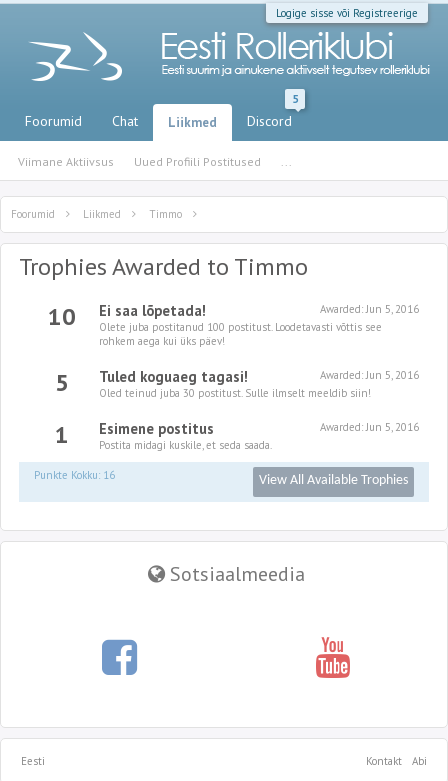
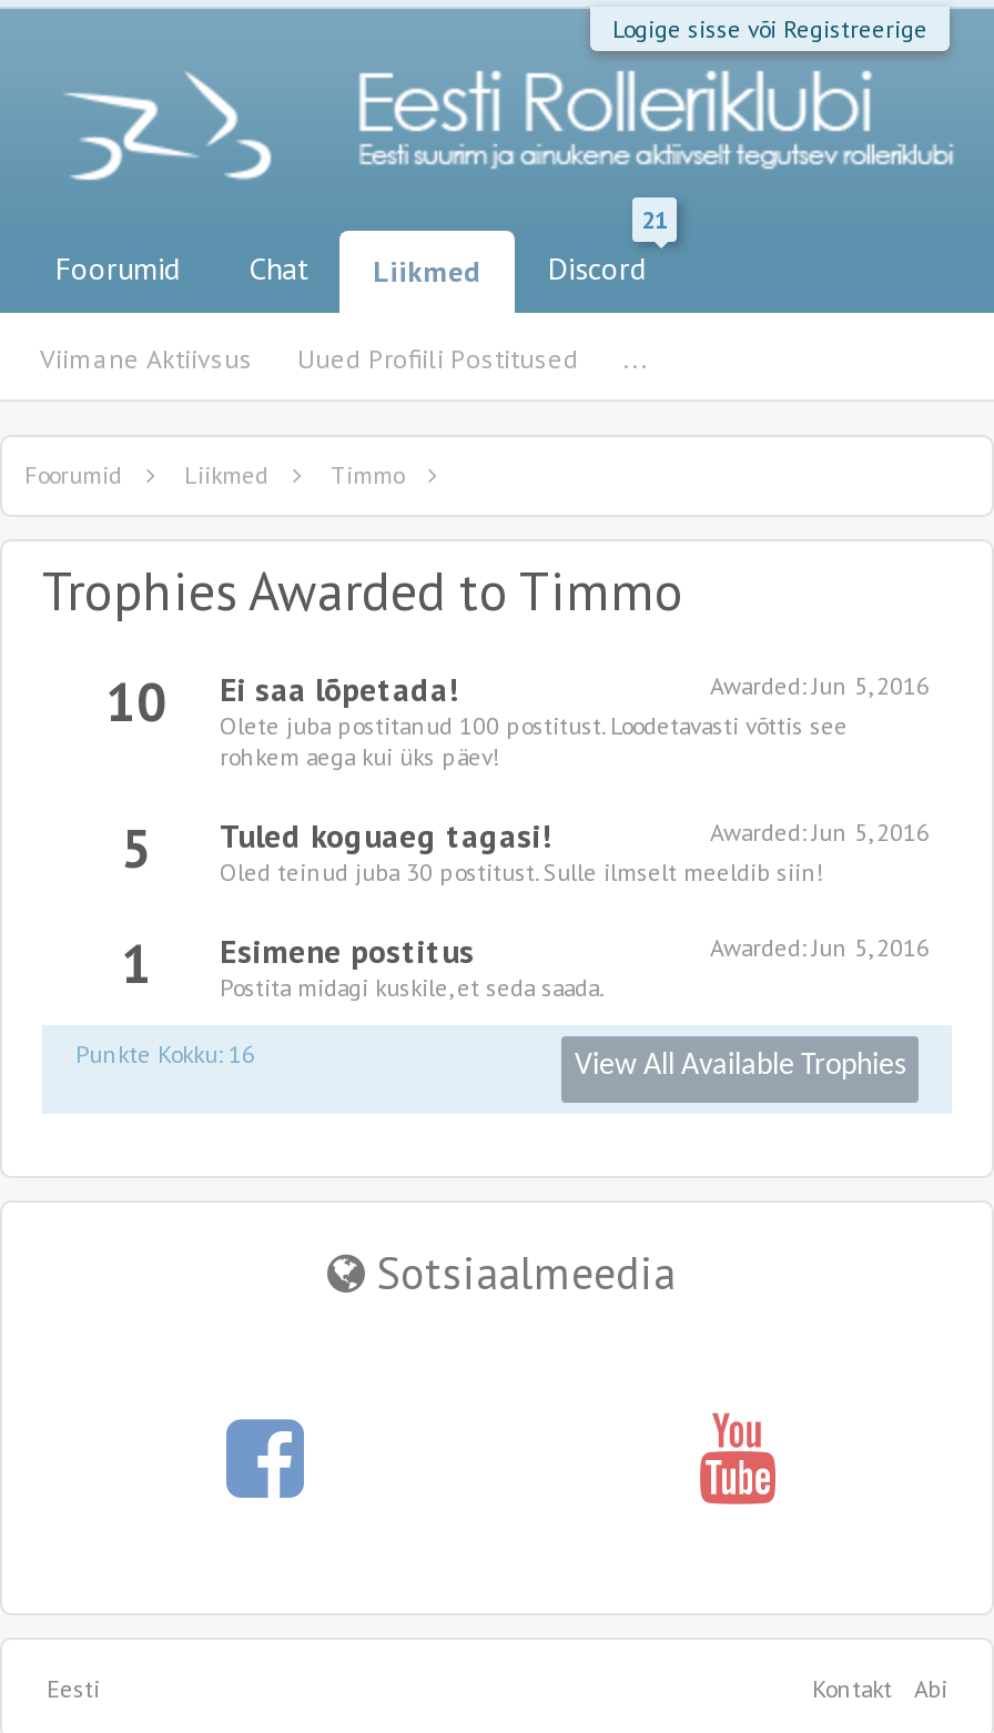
- 5
+ 21
